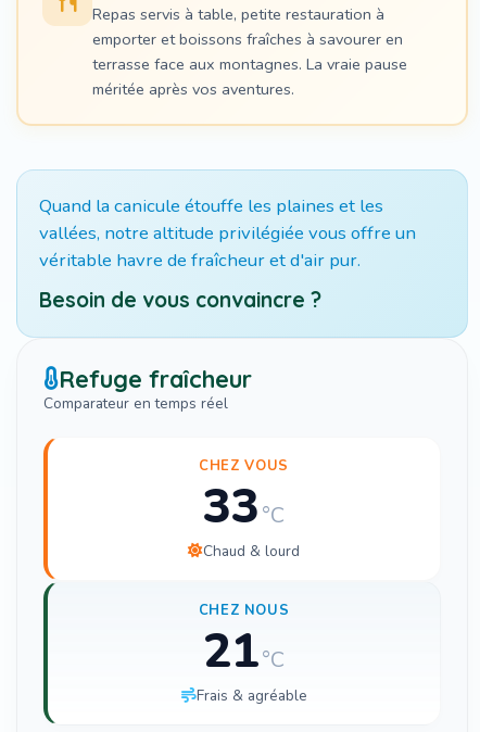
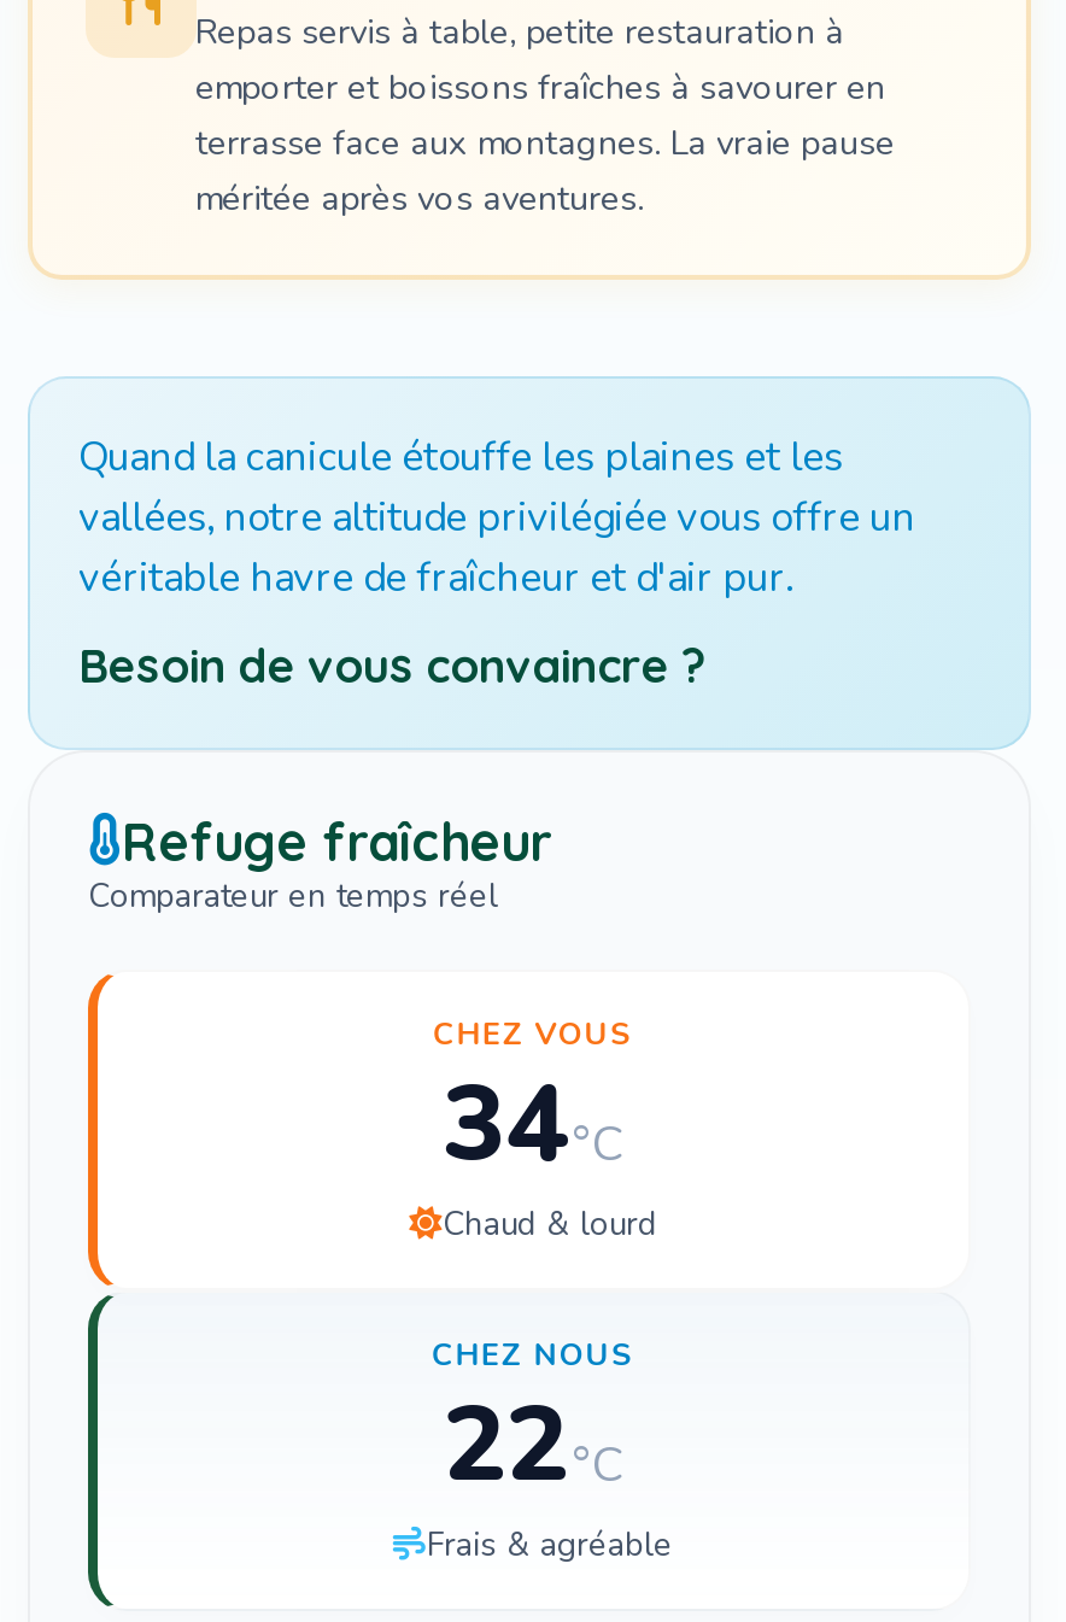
- 33 °C
+ 34 °C

- 21 °C
+ 22 °C
